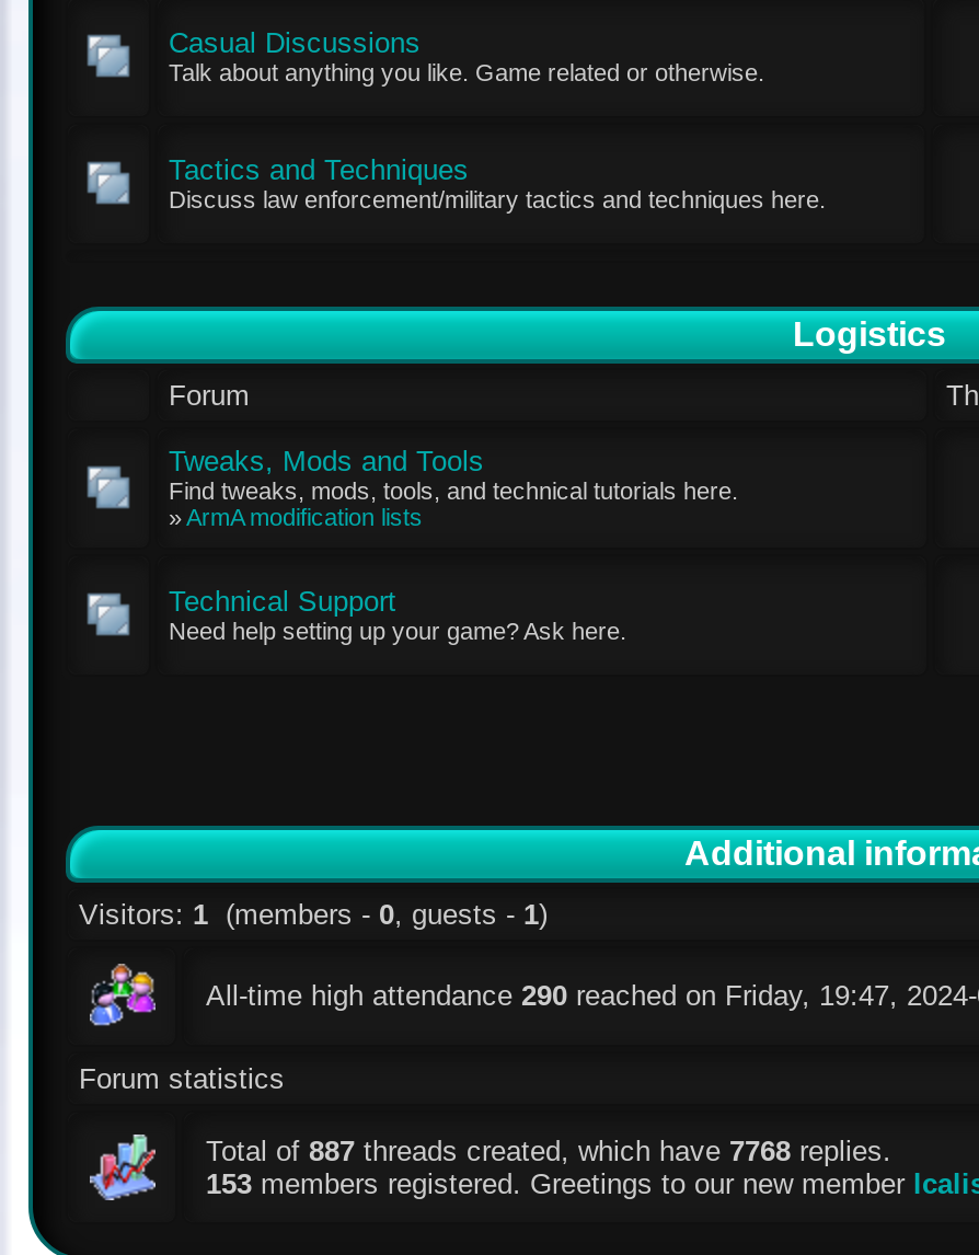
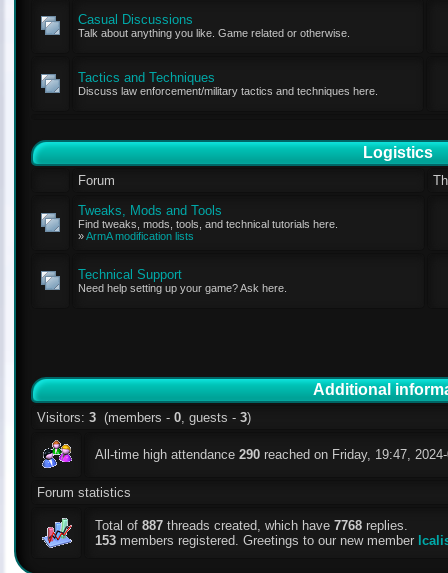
- Visitors: 1 (members - 0, guests - 1)
+ Visitors: 3 (members - 0, guests - 3)
